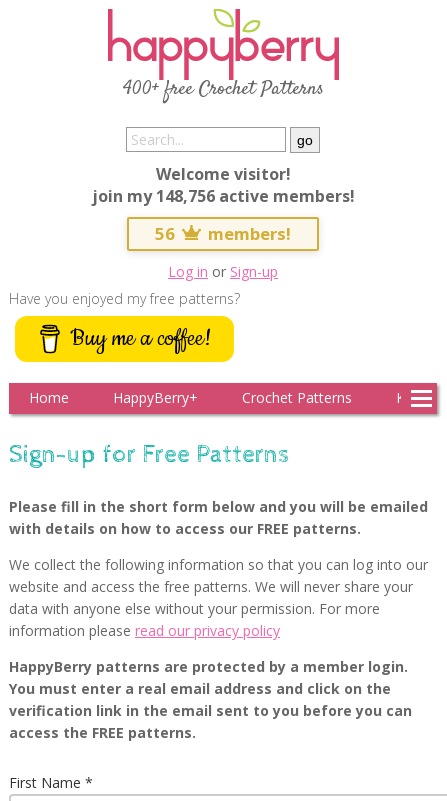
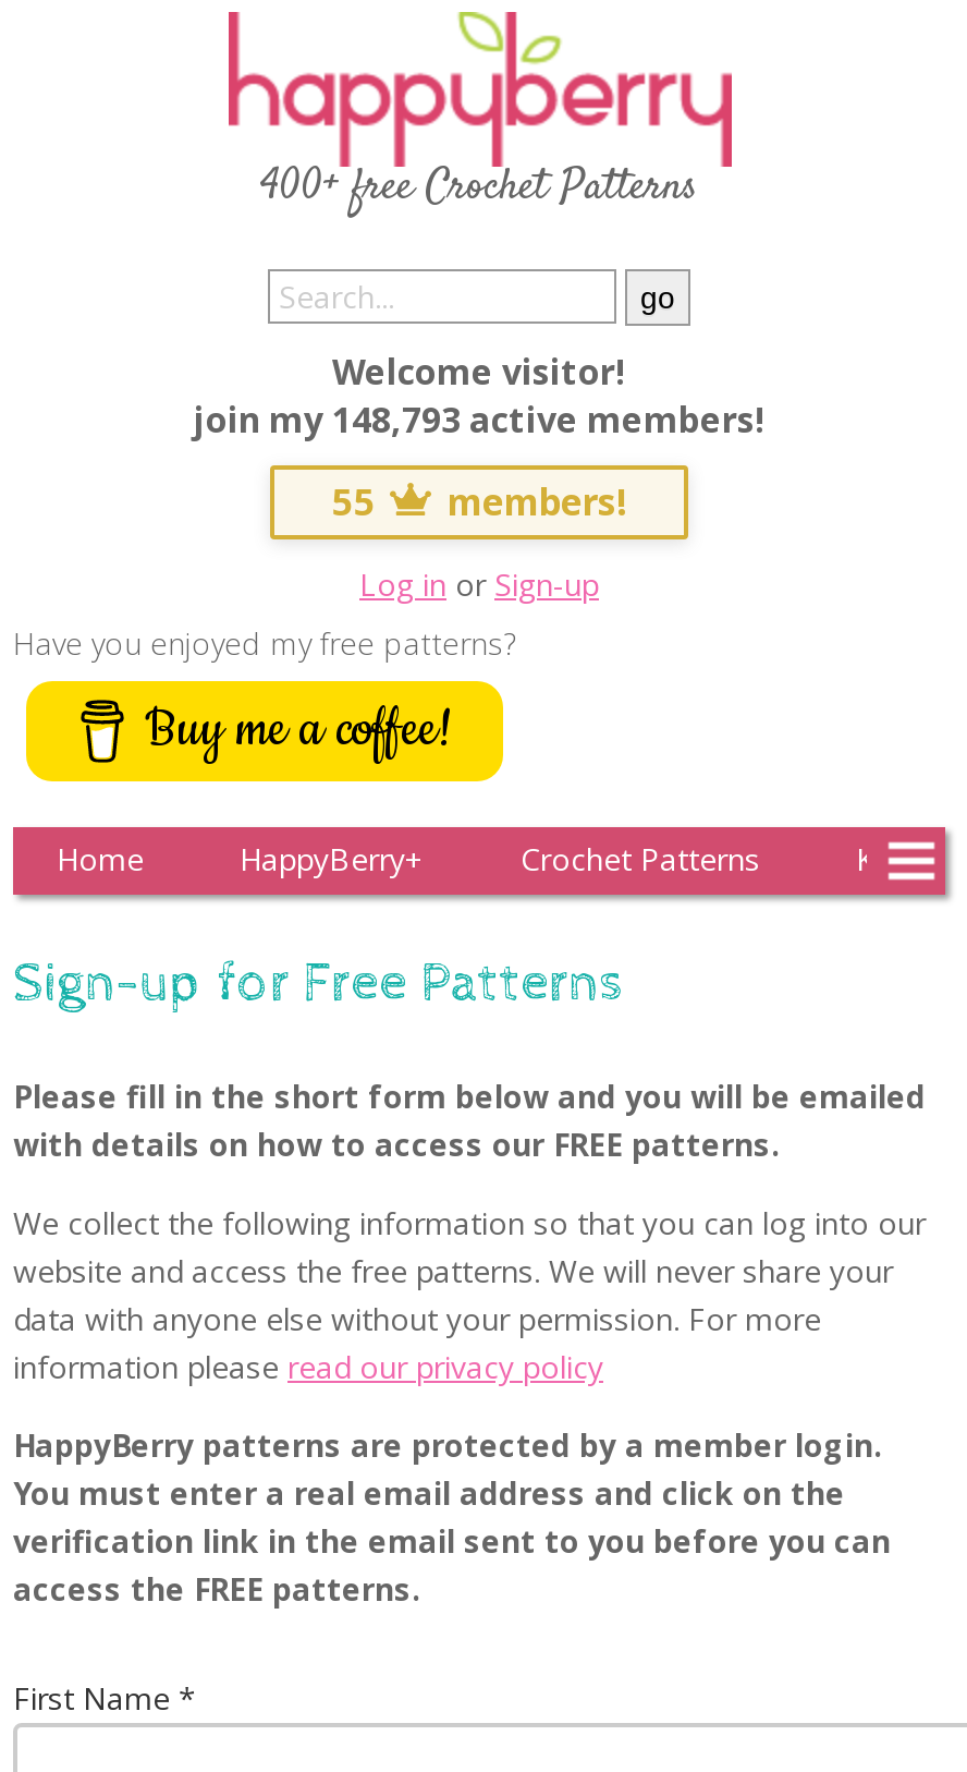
- join my 148,756 active members!
+ join my 148,793 active members!

- 56 members!
+ 55 members!
